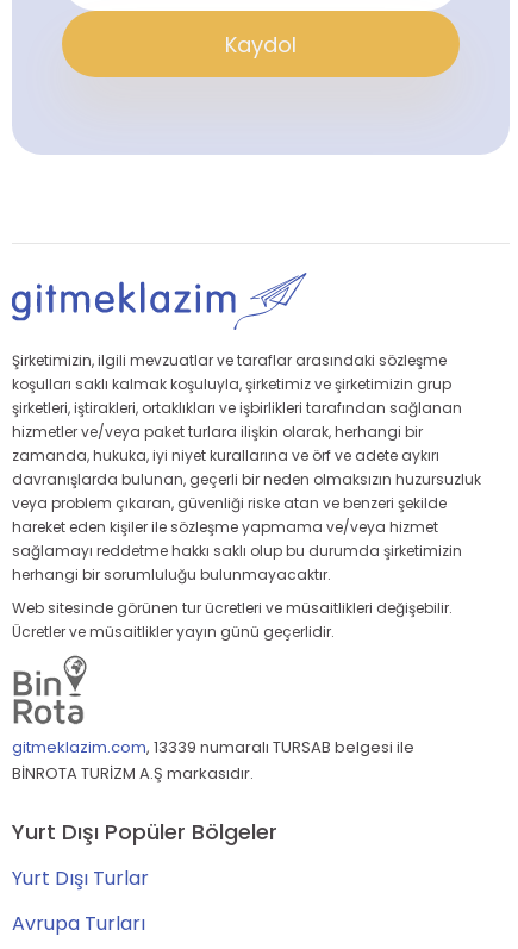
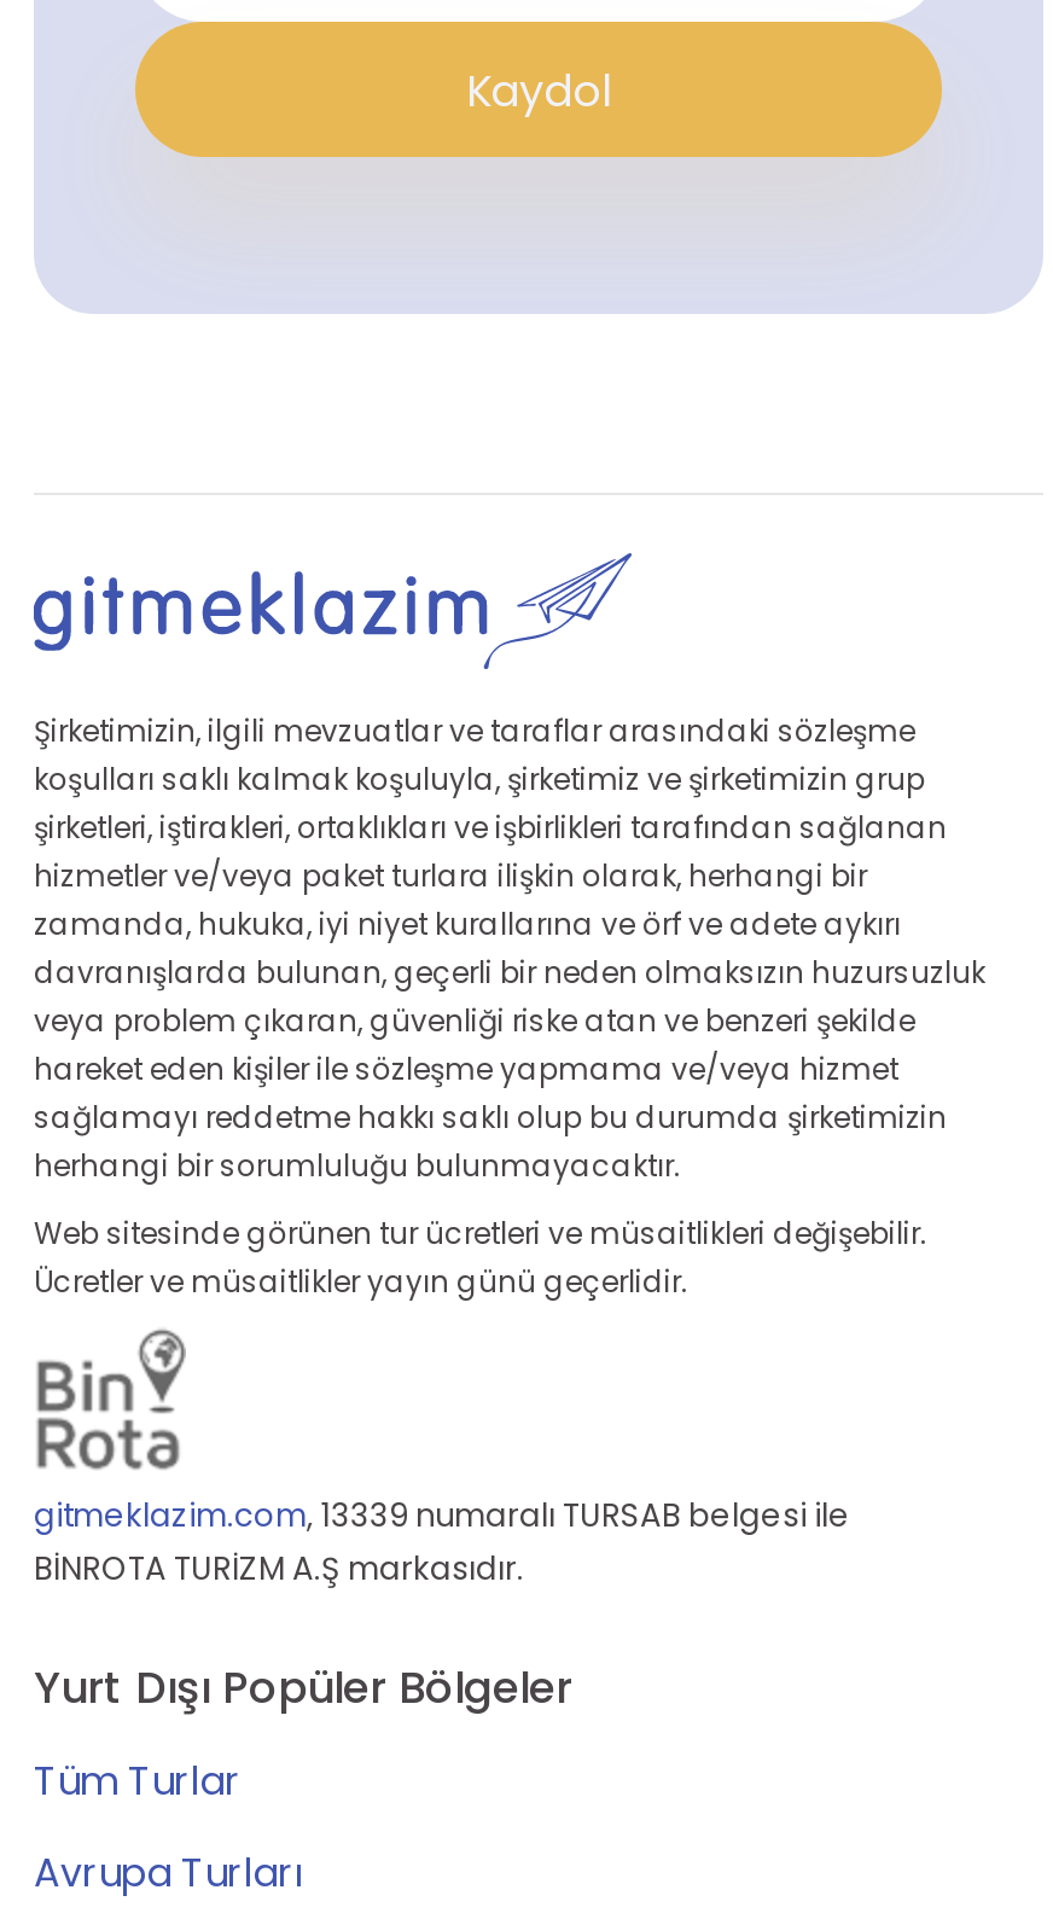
- Yurt Dışı Turlar
+ Tüm Turlar
